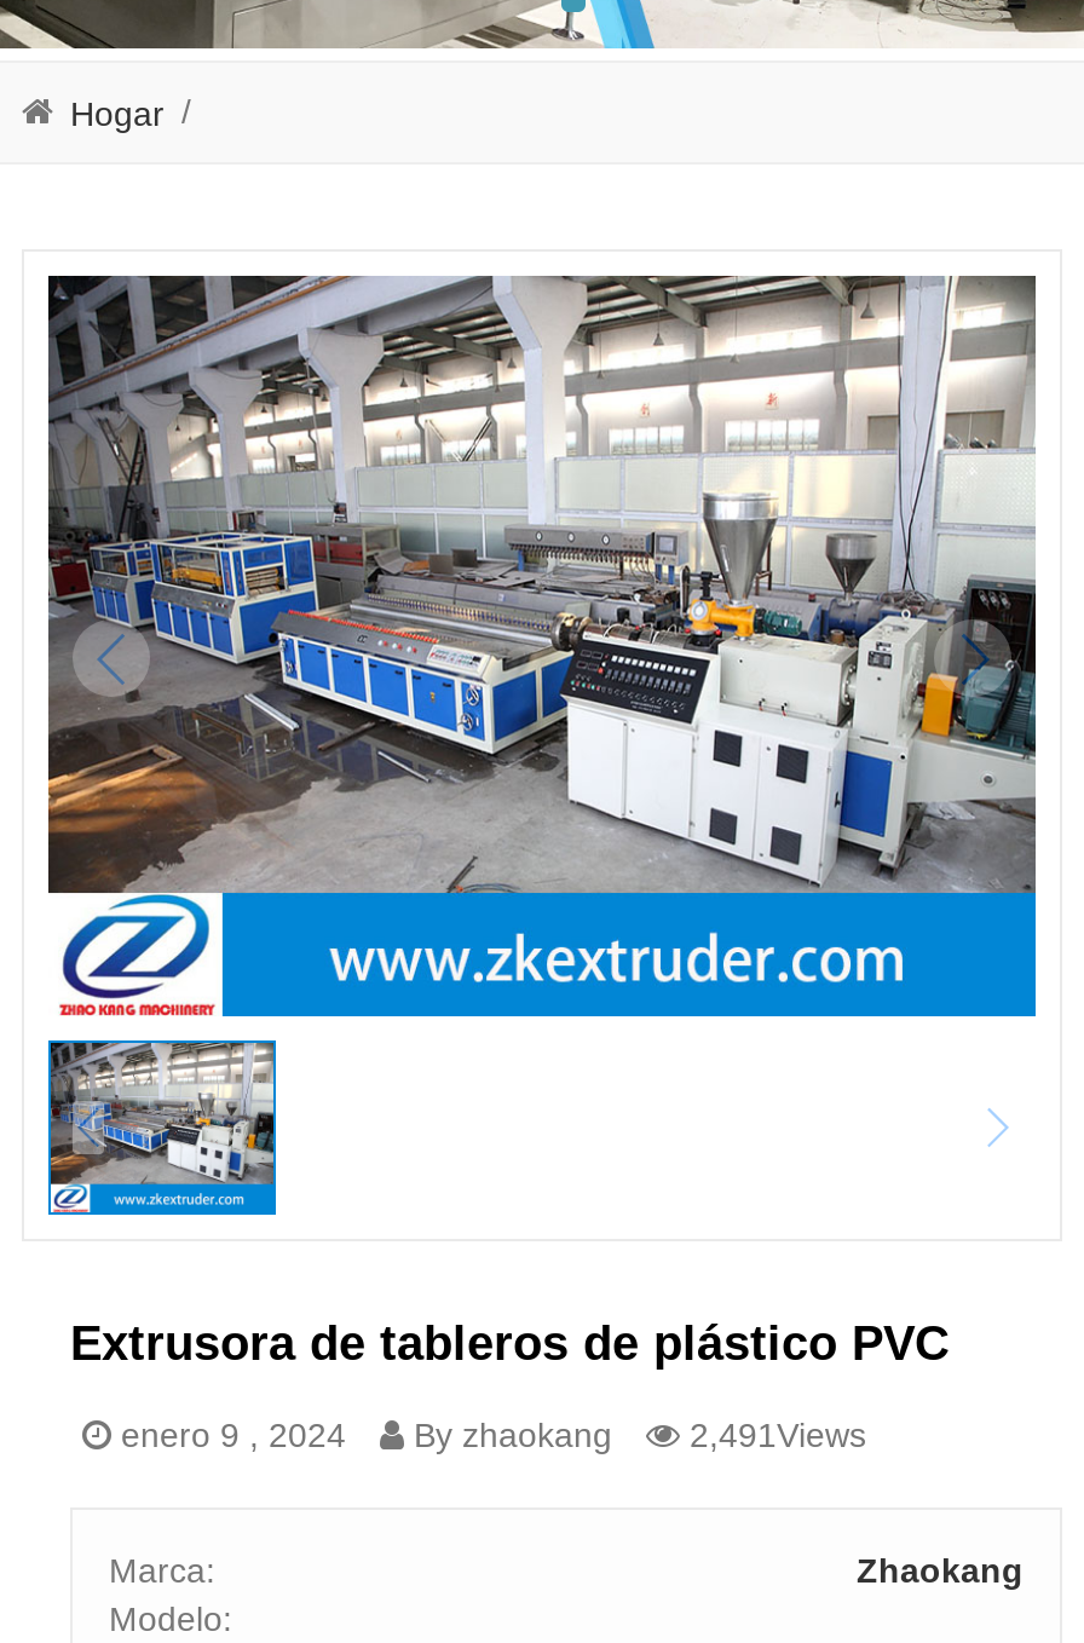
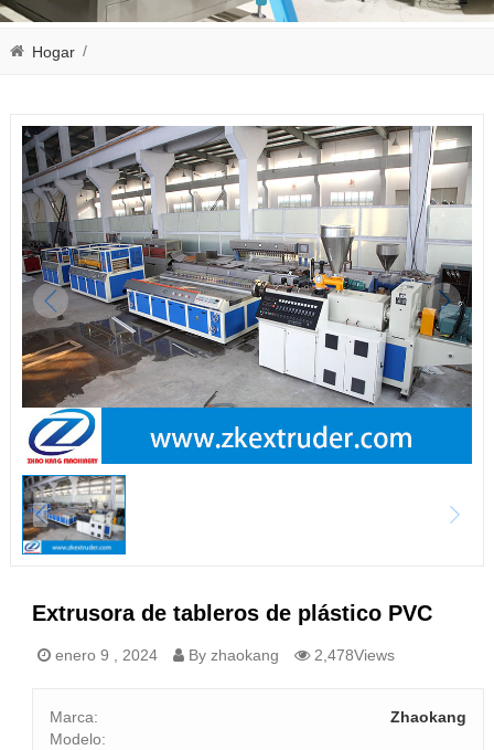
- enero 9 , 2024 By zhaokang 2,491Views
+ enero 9 , 2024 By zhaokang 2,478Views
